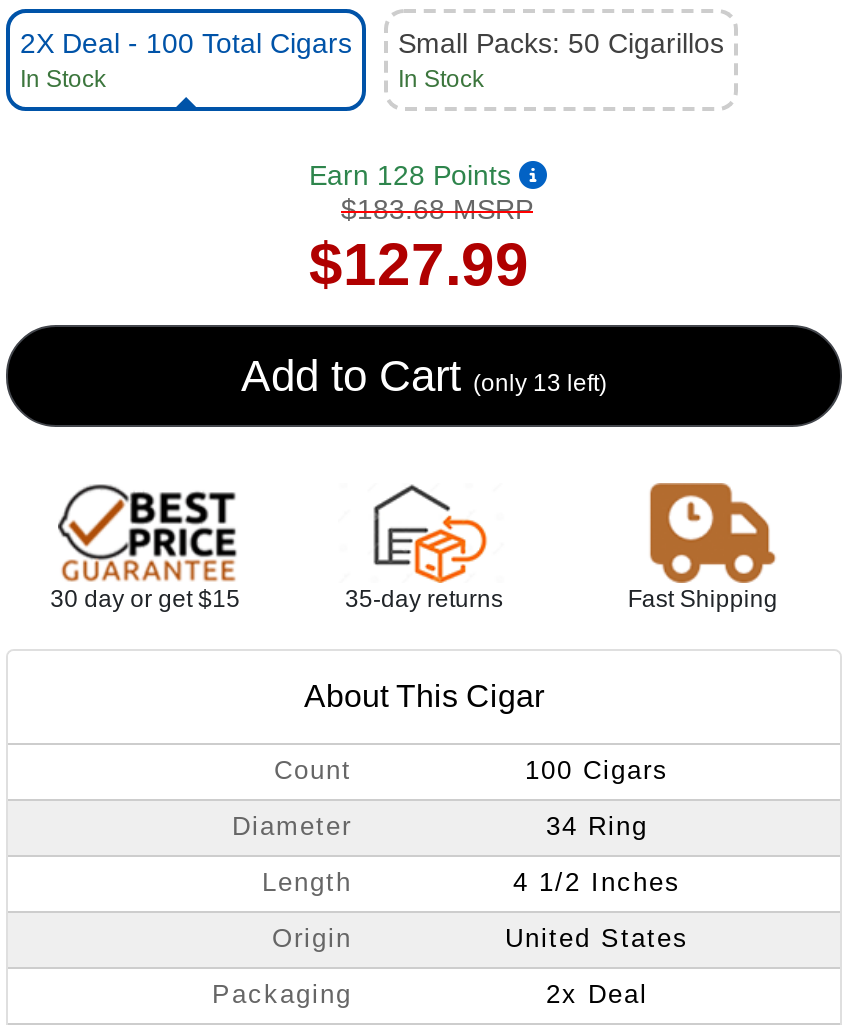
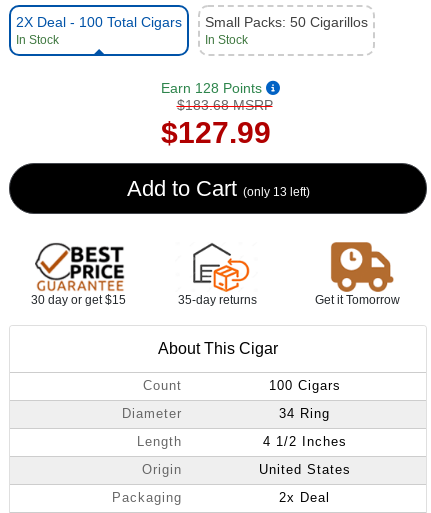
- Fast Shipping
+ Get it Tomorrow
